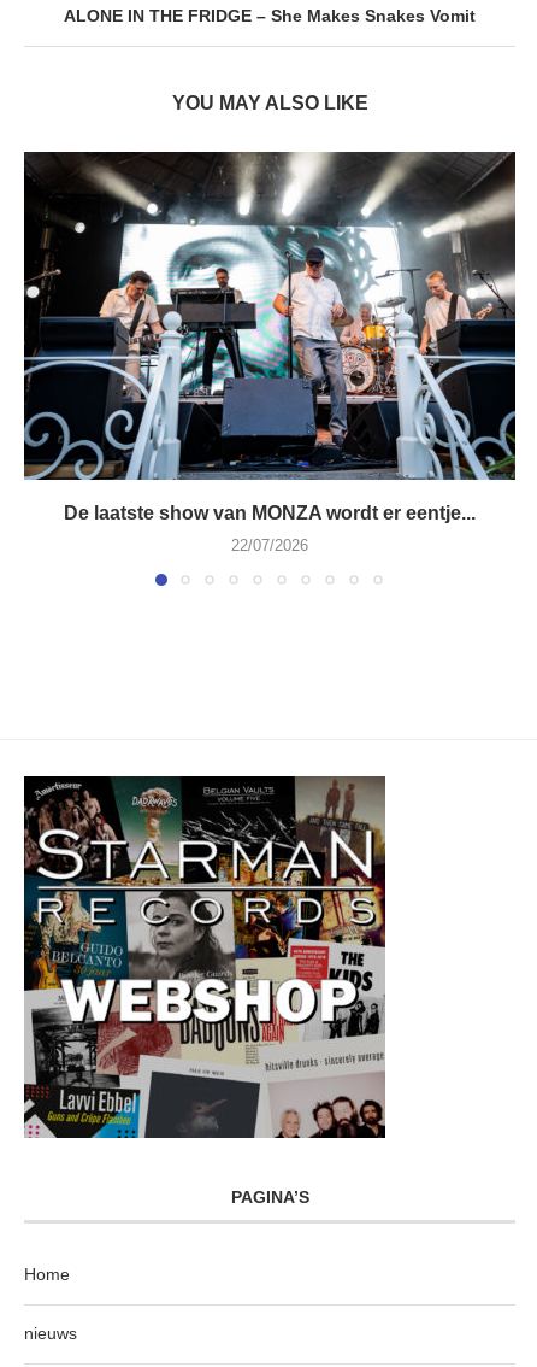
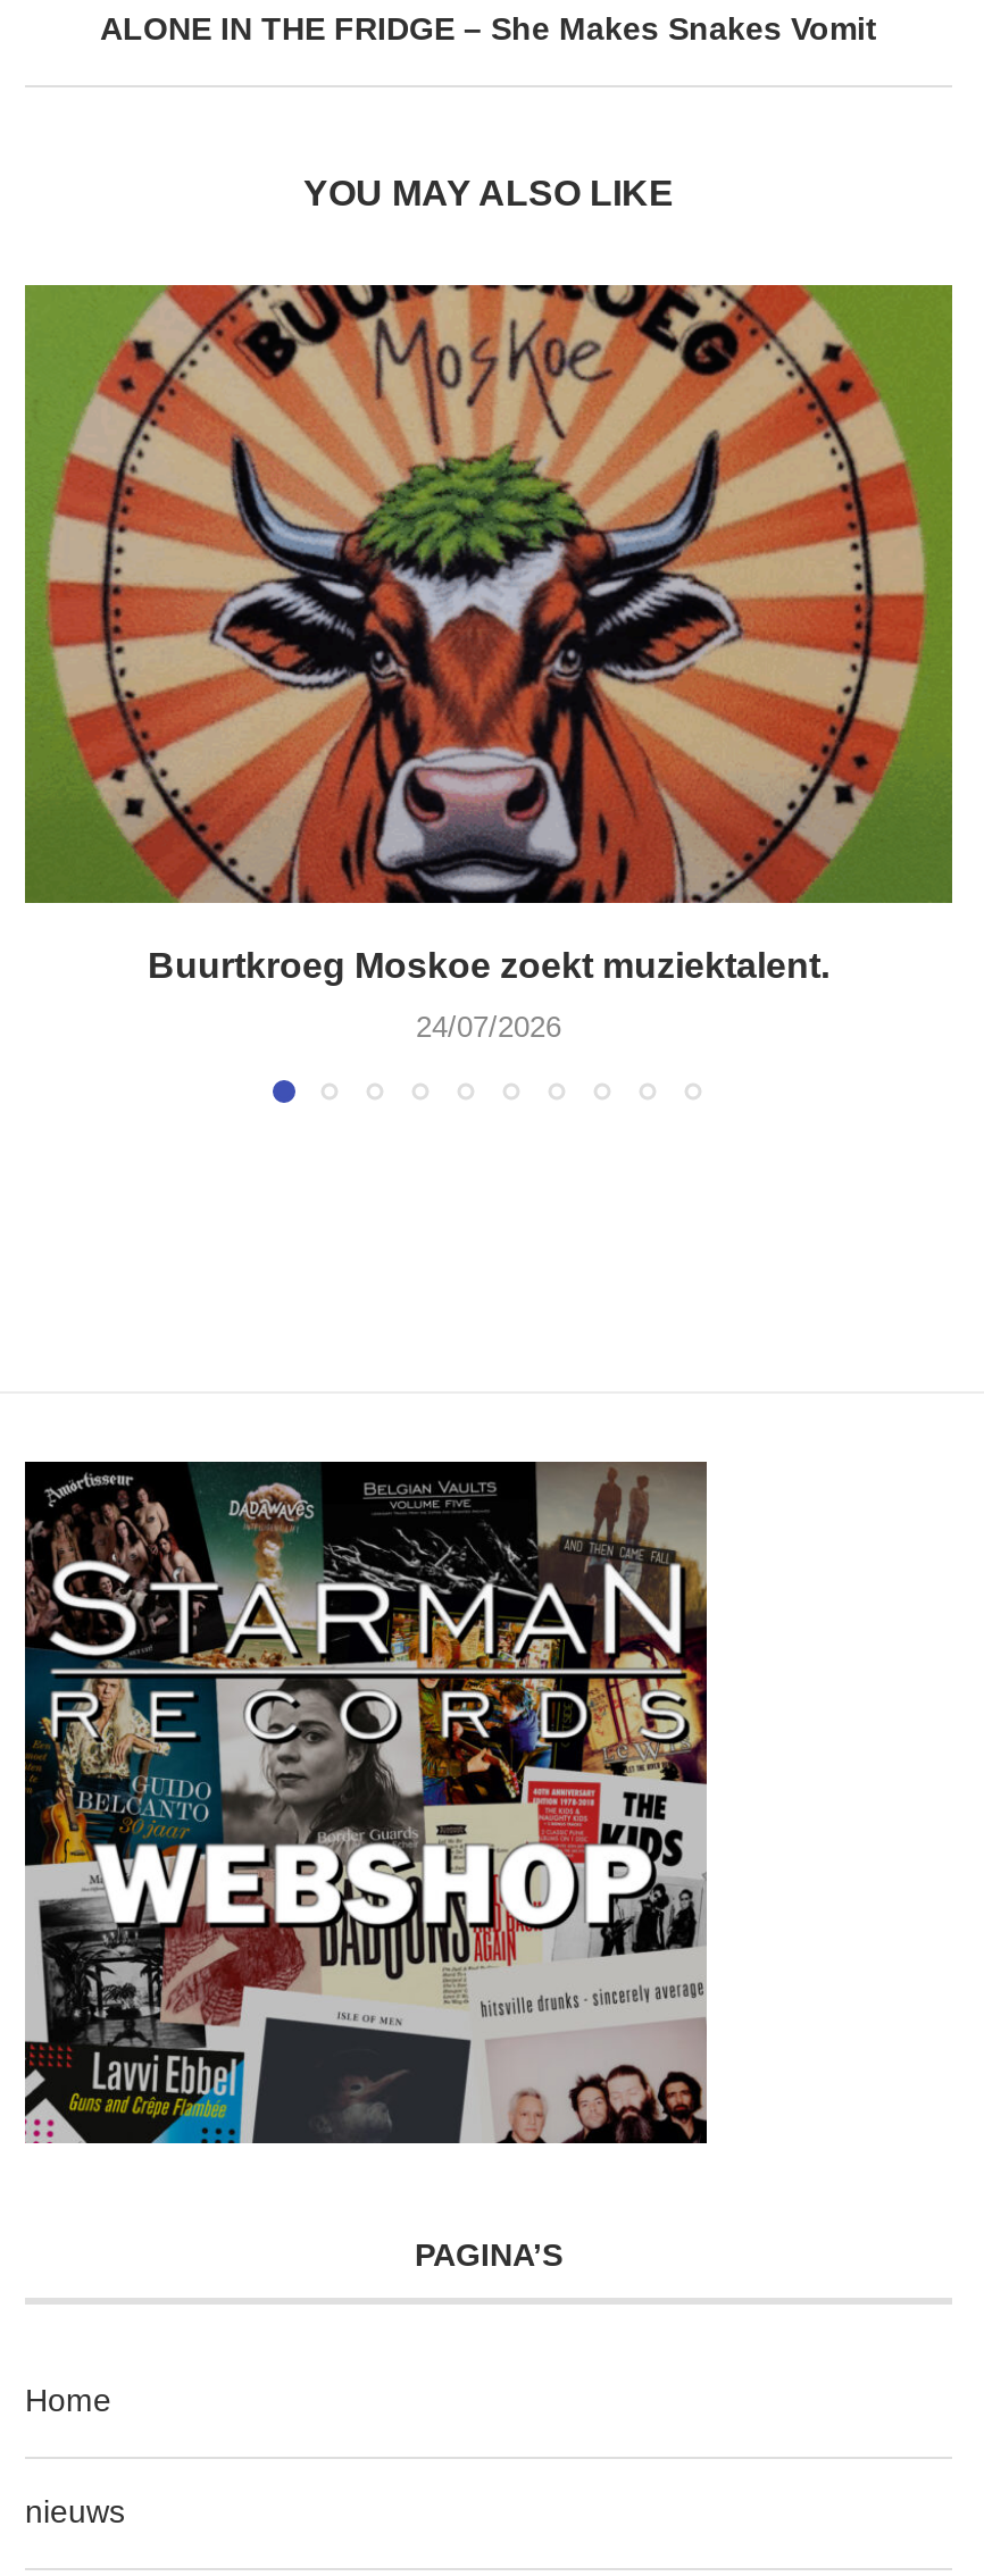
- [image]
- De laatste show van MONZA wordt er eentje...
+ [image]
+ Buurtkroeg Moskoe zoekt muziektalent.

- 22/07/2026
+ 24/07/2026
